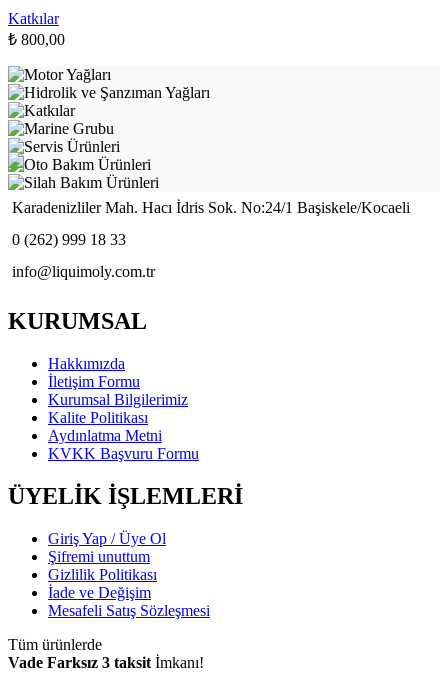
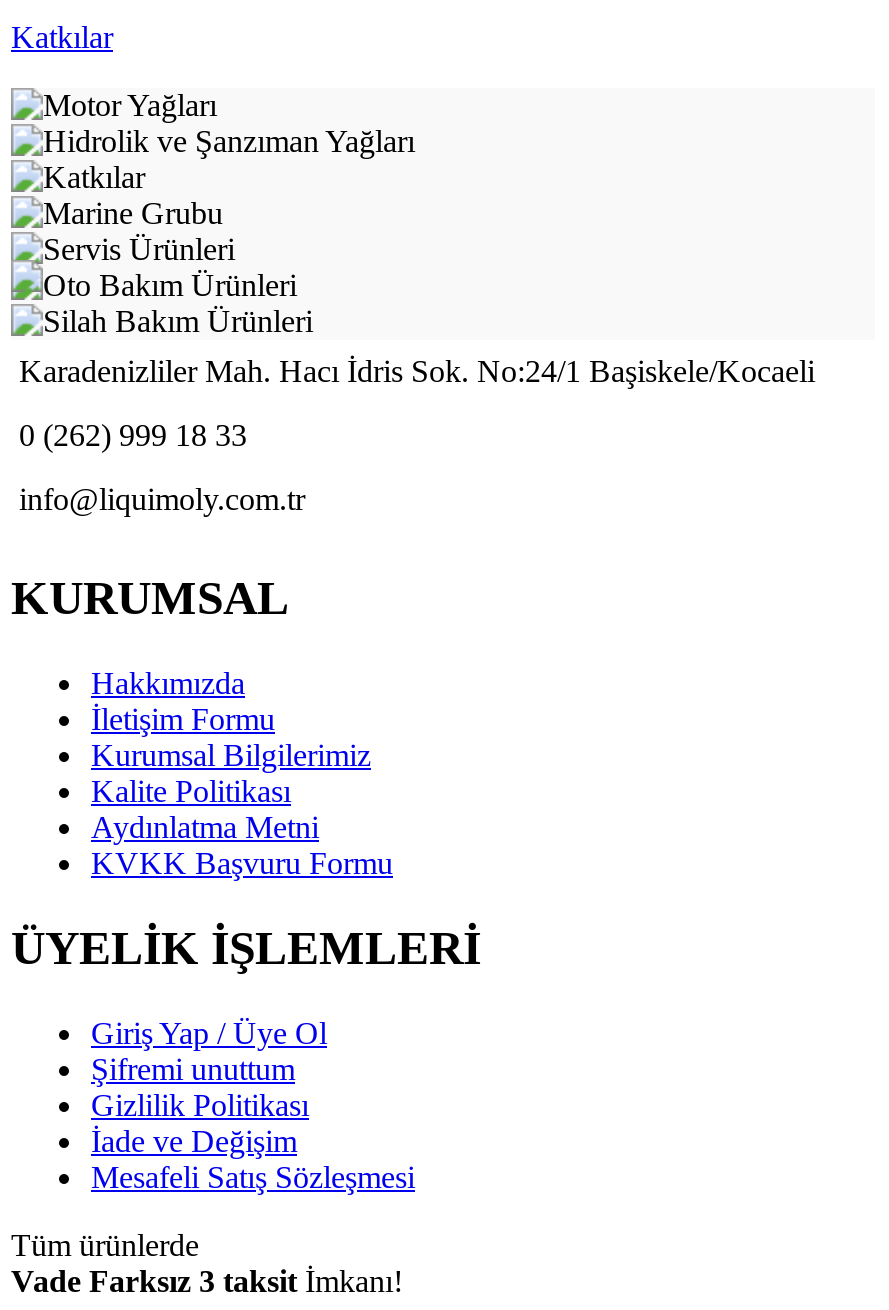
- ₺ 800,00
